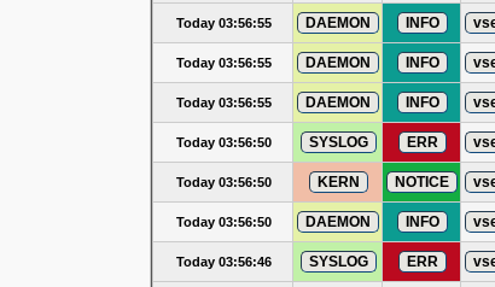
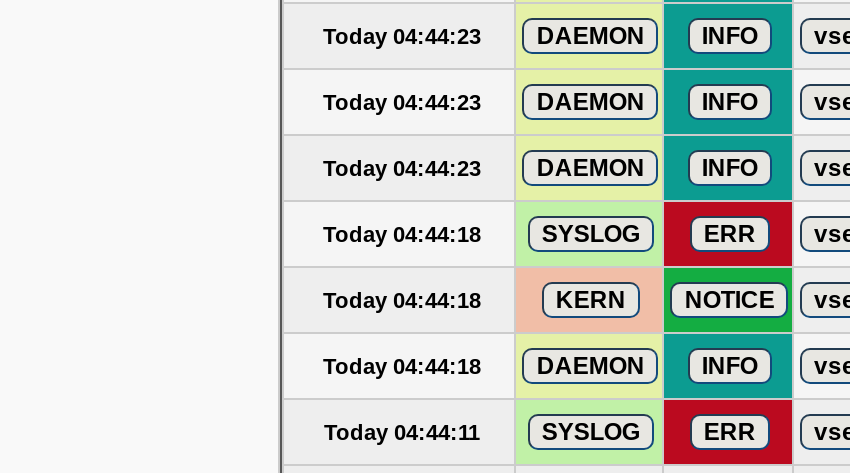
- Today 03:56:55
+ Today 04:44:23

- Today 03:56:55
+ Today 04:44:23

- Today 03:56:55
+ Today 04:44:23

- Today 03:56:50
+ Today 04:44:18

- Today 03:56:50
+ Today 04:44:18

- Today 03:56:50
+ Today 04:44:18

- Today 03:56:46
+ Today 04:44:11
